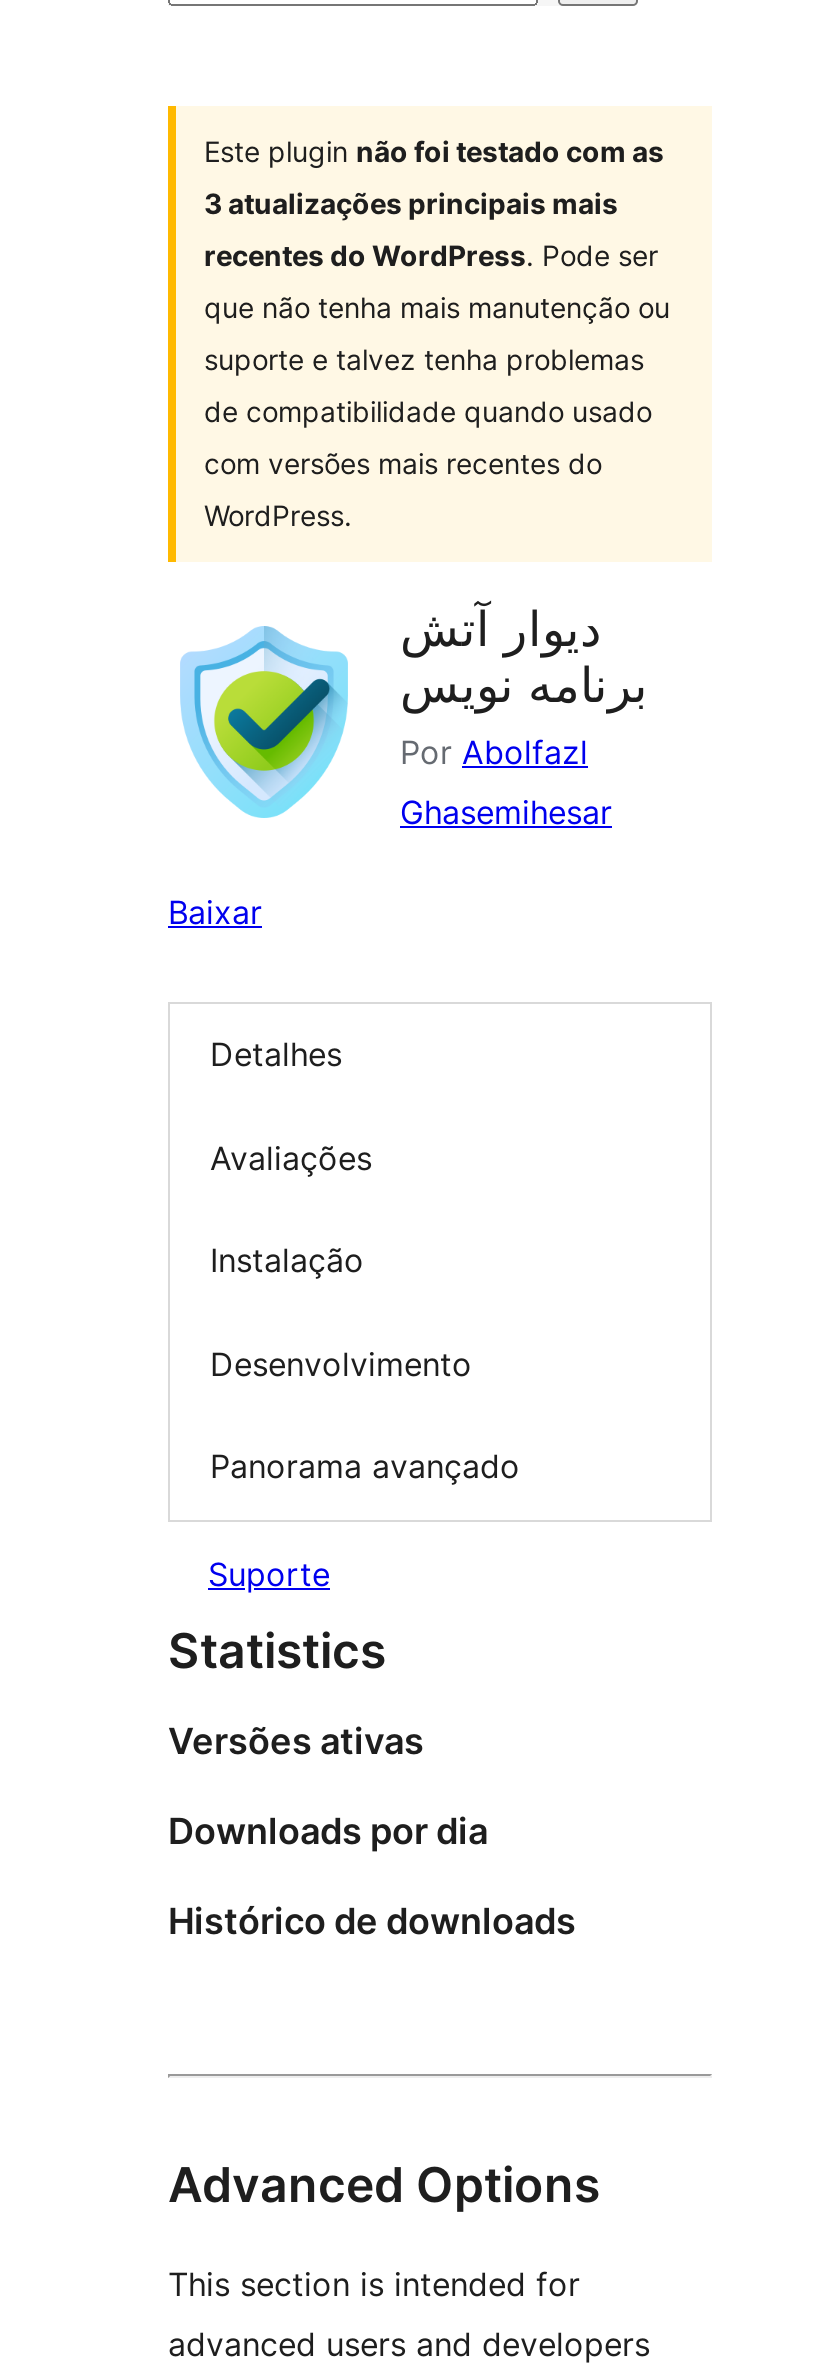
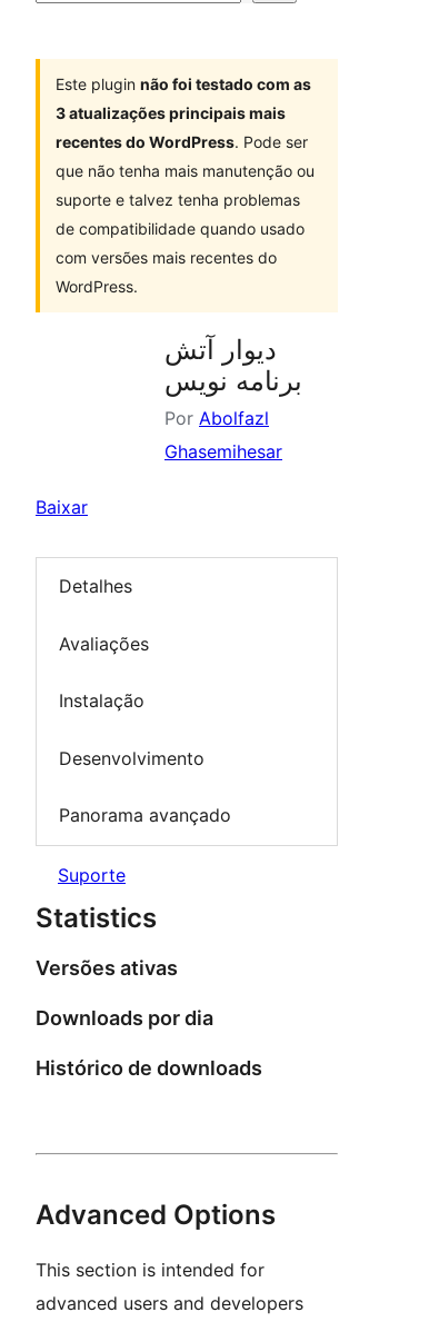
- [image]
